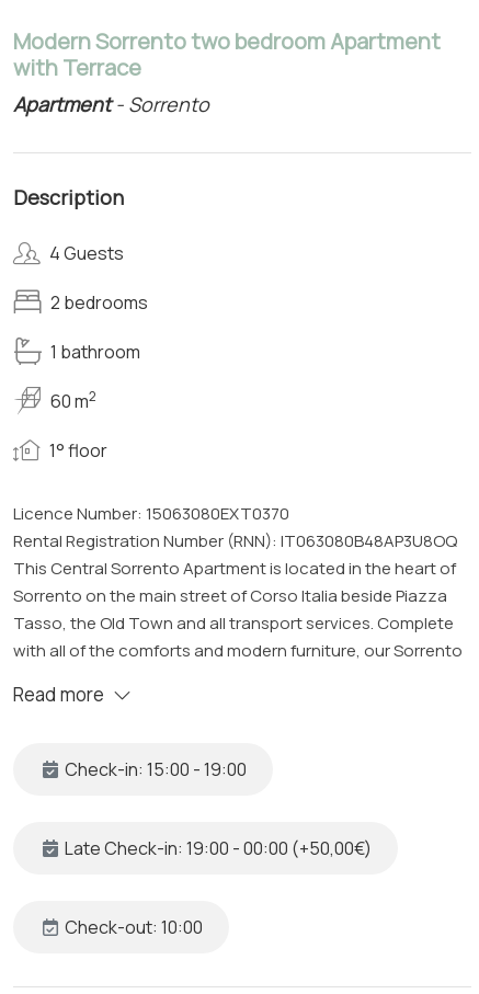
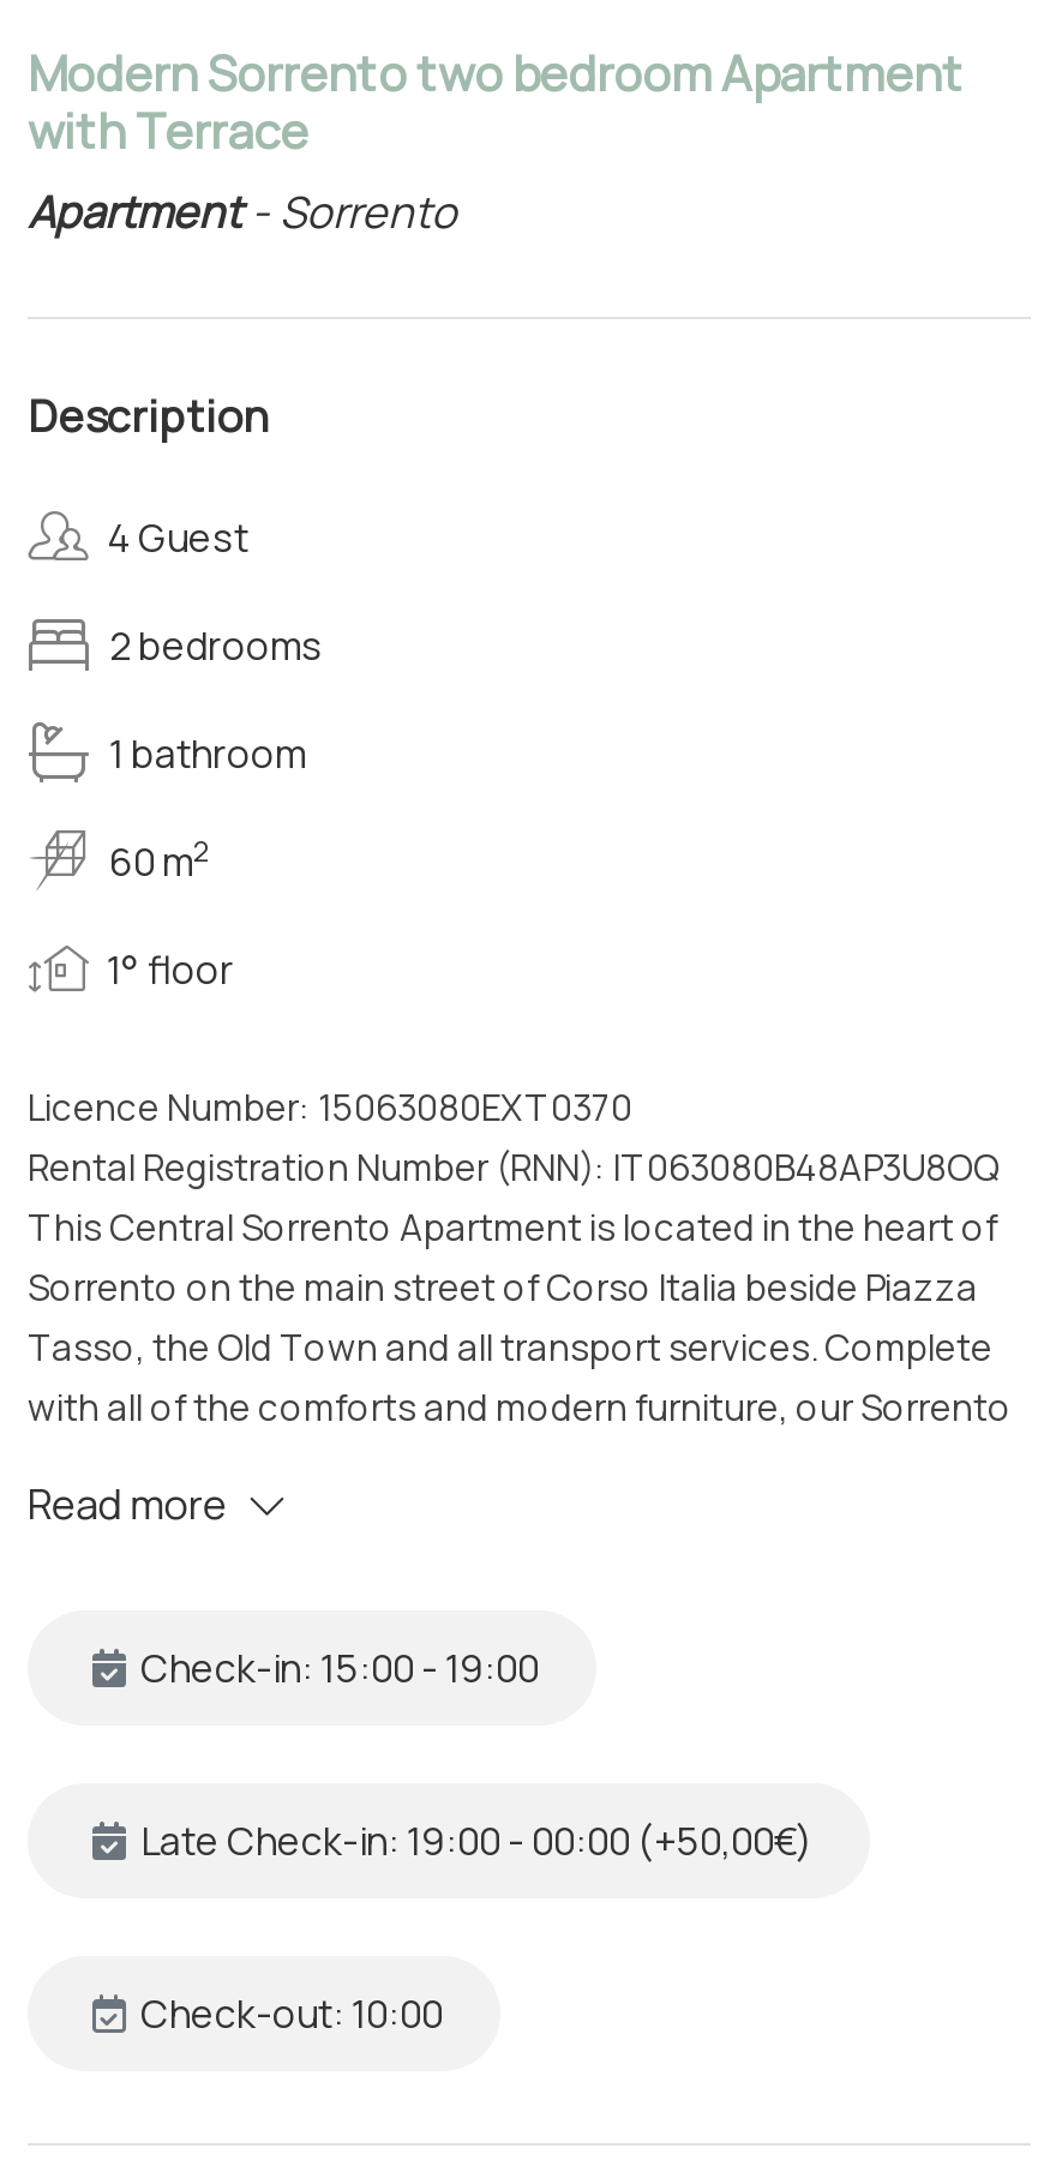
- 4 Guests
+ 4 Guest
